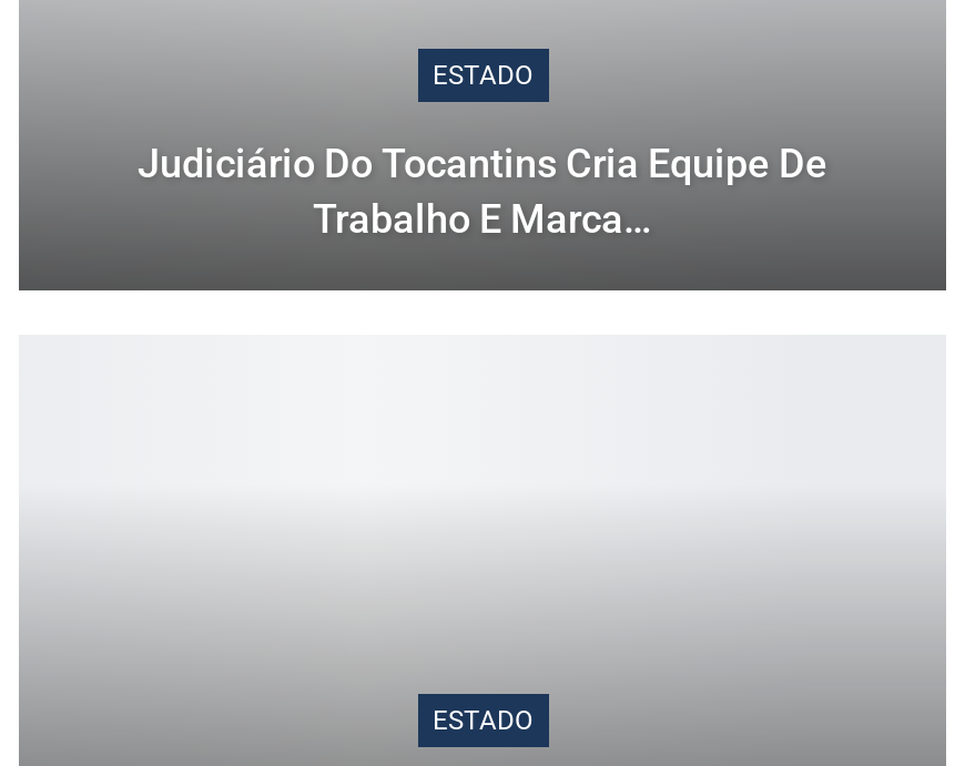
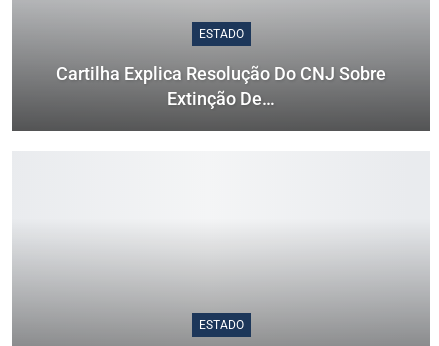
- Judiciário Do Tocantins Cria Equipe De
- Trabalho E Marca…
+ Cartilha Explica Resolução Do CNJ Sobre
+ Extinção De…
